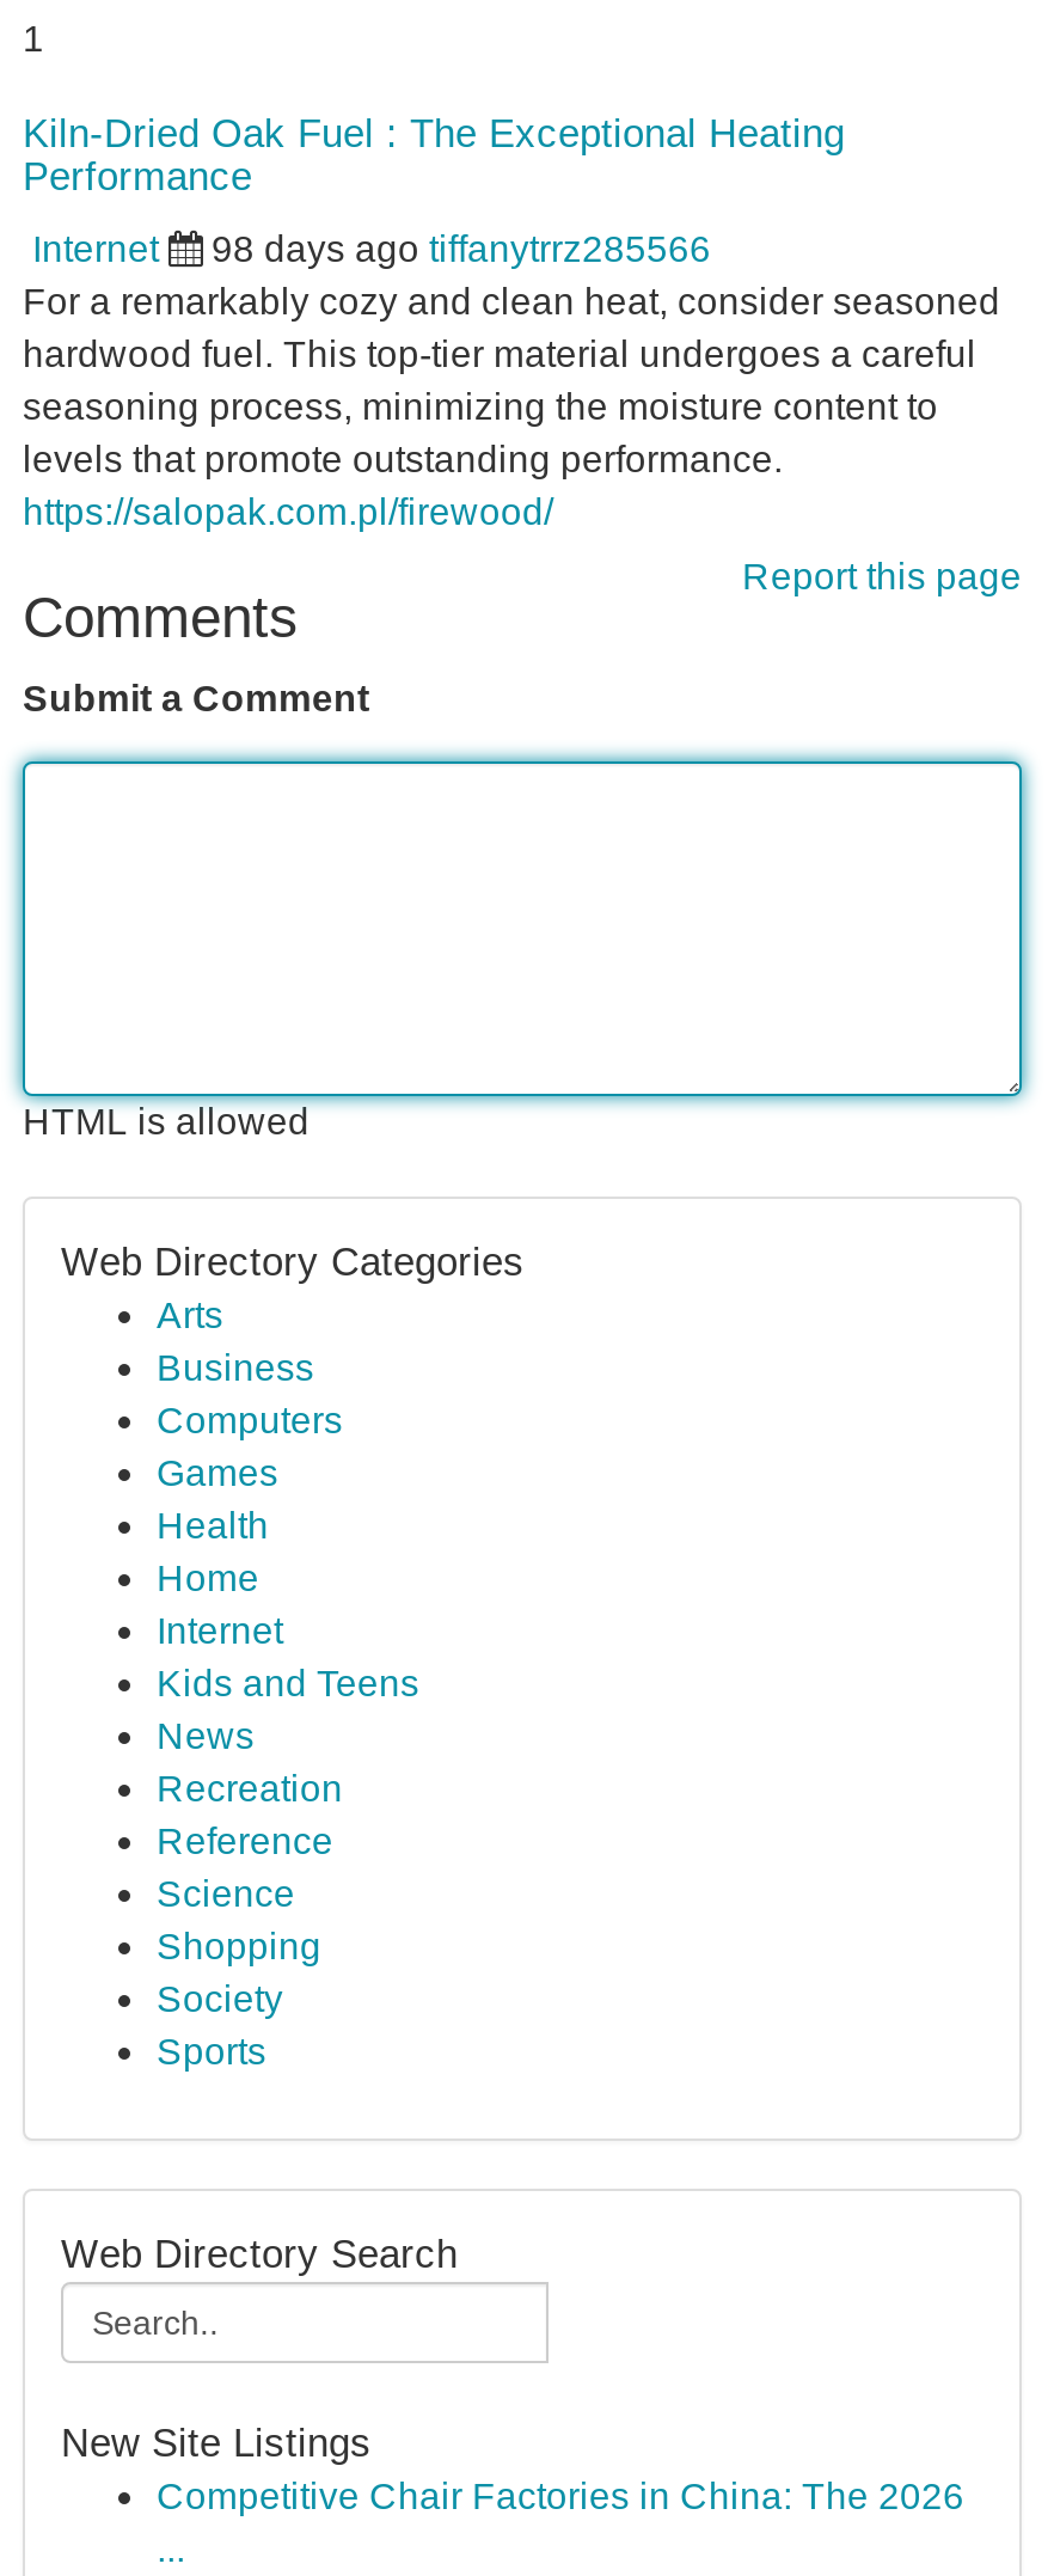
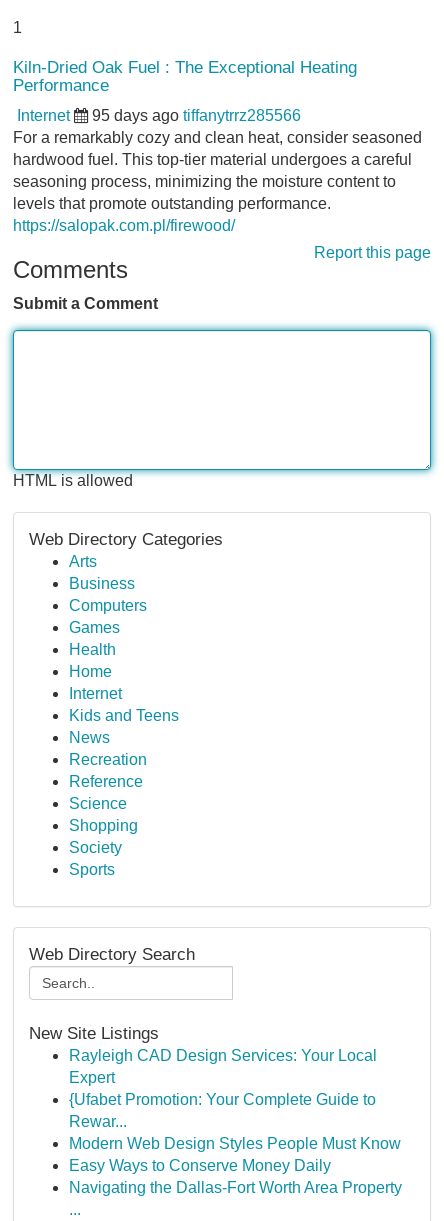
- 98 days ago tiffanytrrz285566
+ 95 days ago tiffanytrrz285566

- Competitive Chair Factories in China: The 2026
+ Rayleigh CAD Design Services: Your Local
+ Expert
+ {Ufabet Promotion: Your Complete Guide to
+ Rewar...
+ Modern Web Design Styles People Must Know
+ Easy Ways to Conserve Money Daily
+ Navigating the Dallas-Fort Worth Area Property
